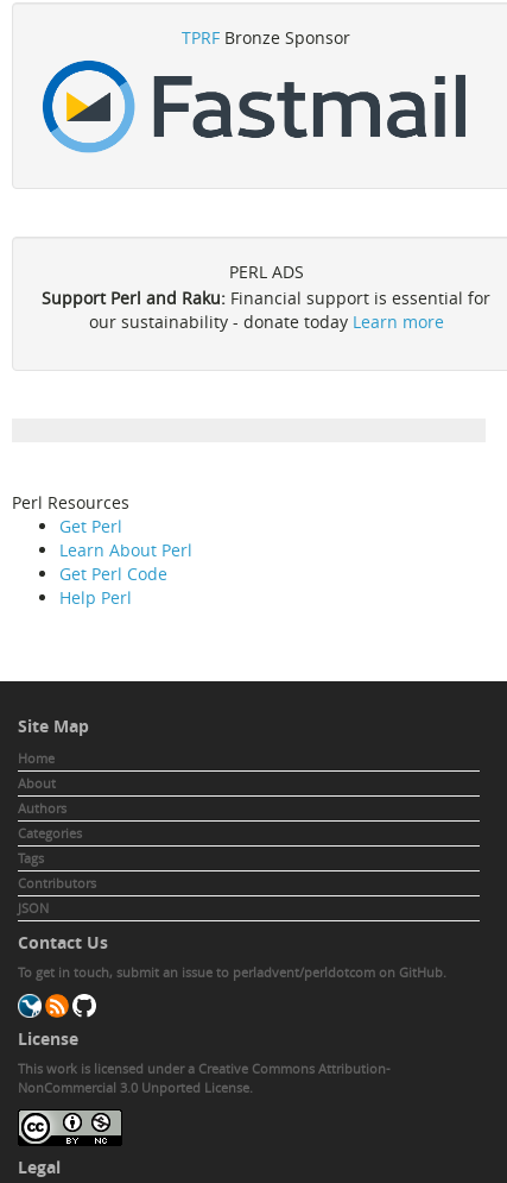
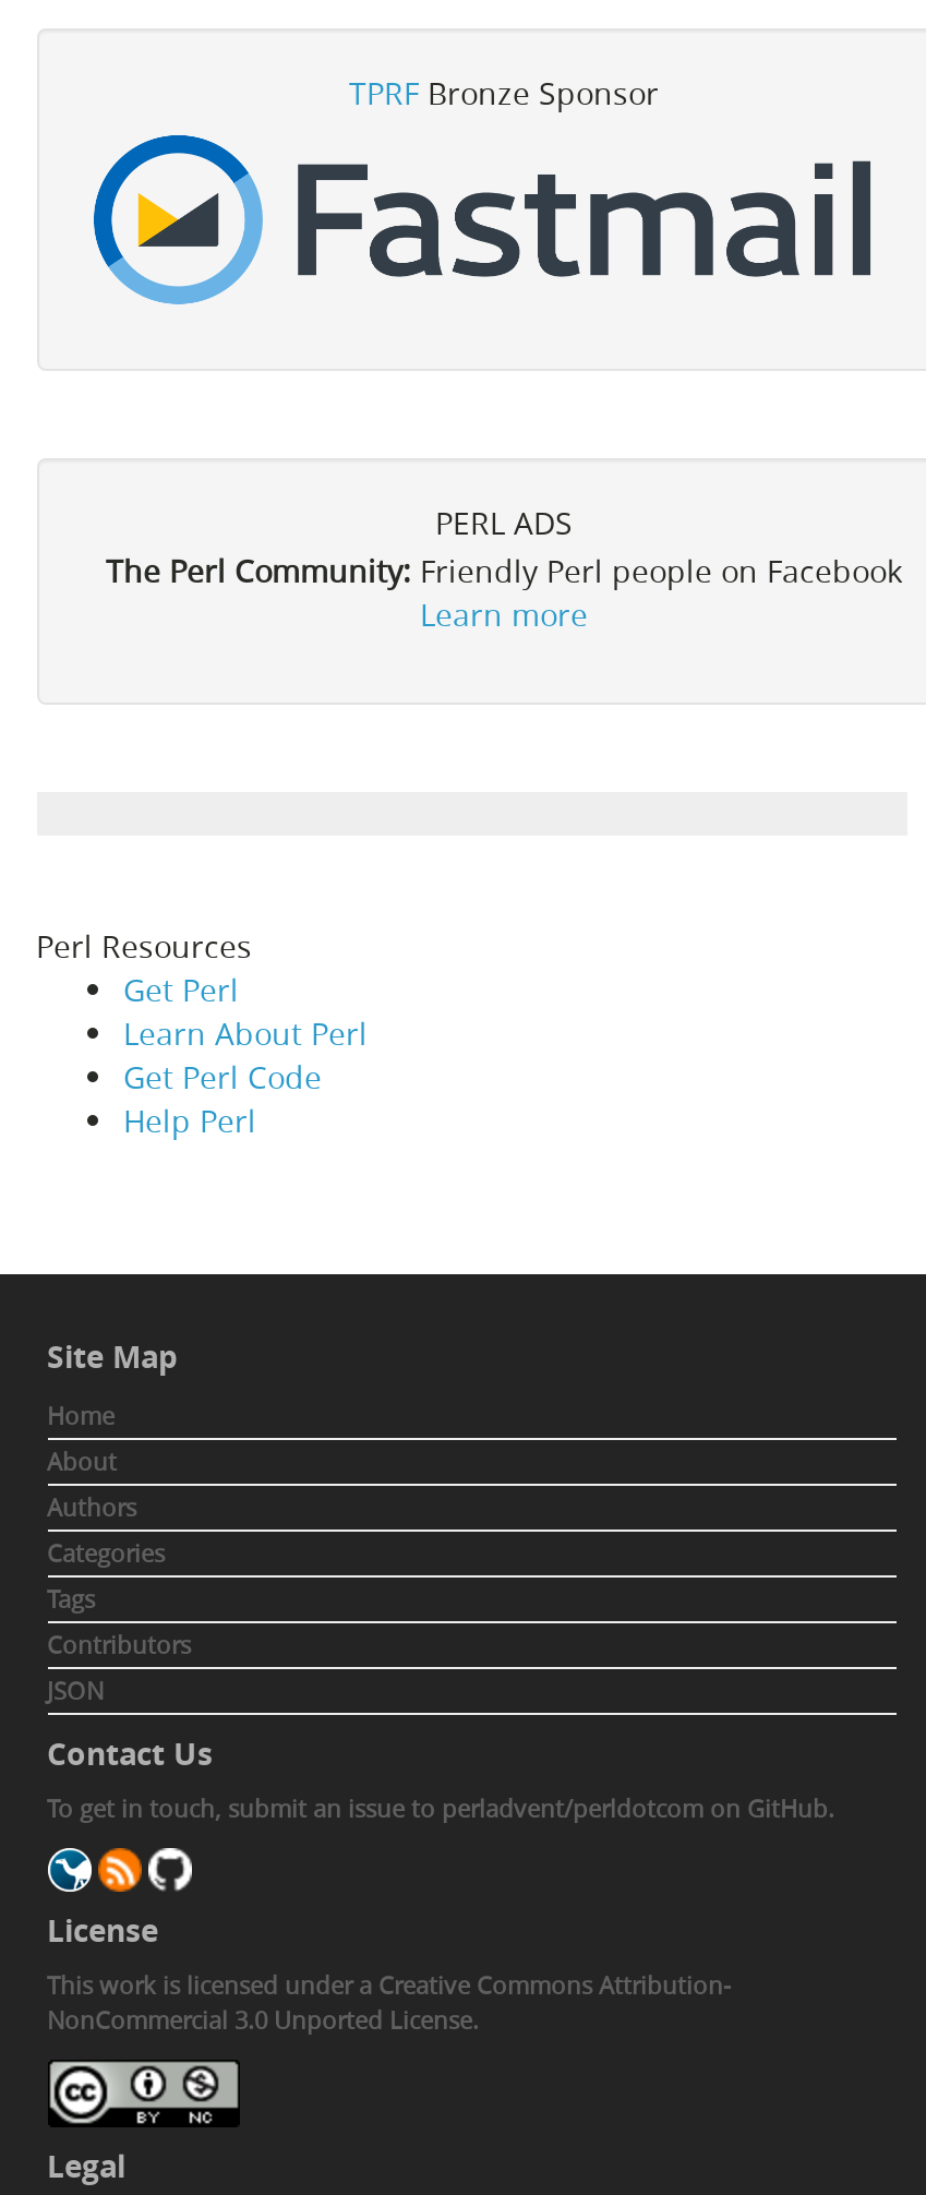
- Support Perl and Raku: Financial support is essential for
- our sustainability - donate today Learn more
+ The Perl Community: Friendly Perl people on Facebook
+ Learn more
